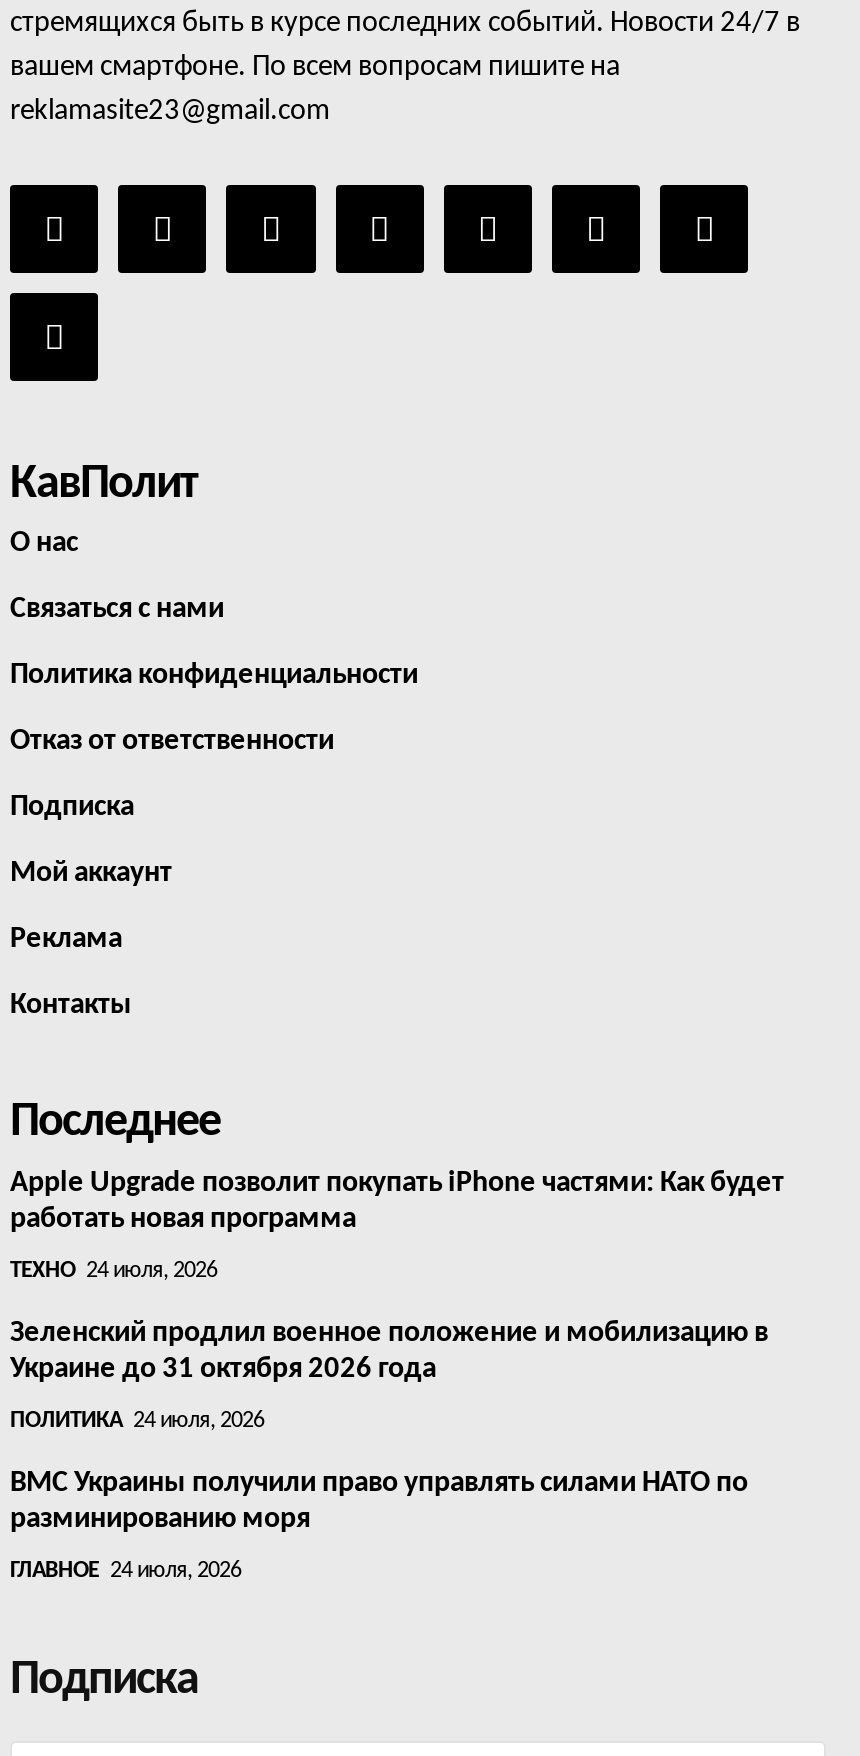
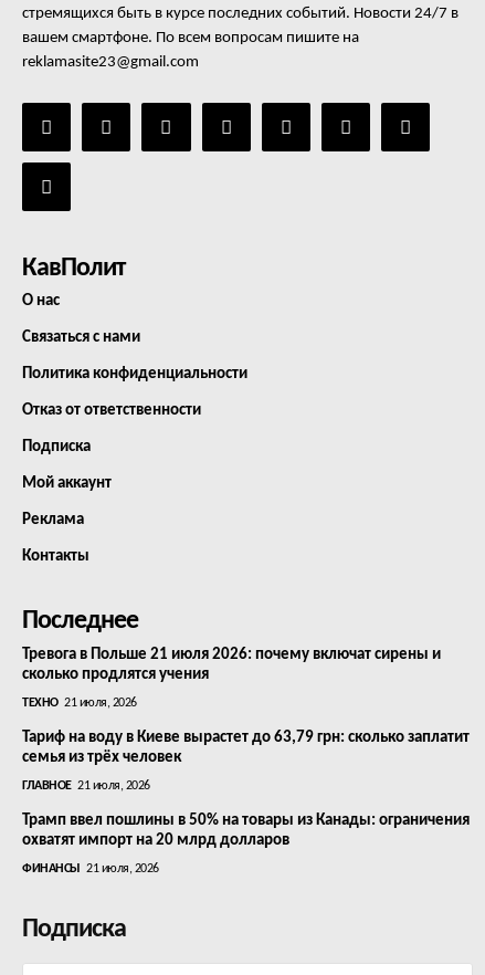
- Apple Upgrade позволит покупать iPhone частями: Как будет
- работать новая программа
+ Тревога в Польше 21 июля 2026: почему включат сирены и
+ сколько продлятся учения

- ТЕХНО 24 июля, 2026
+ ТЕХНО 21 июля, 2026

- Зеленский продлил военное положение и мобилизацию в
- Украине до 31 октября 2026 года
+ Тариф на воду в Киеве вырастет до 63,79 грн: сколько заплатит
+ семья из трёх человек

- ПОЛИТИКА 24 июля, 2026
+ ГЛАВНОЕ 21 июля, 2026

- ВМС Украины получили право управлять силами НАТО по
- разминированию моря
+ Трамп ввел пошлины в 50% на товары из Канады: ограничения
+ охватят импорт на 20 млрд долларов

- ГЛАВНОЕ 24 июля, 2026
+ ФИНАНСЫ 21 июля, 2026
